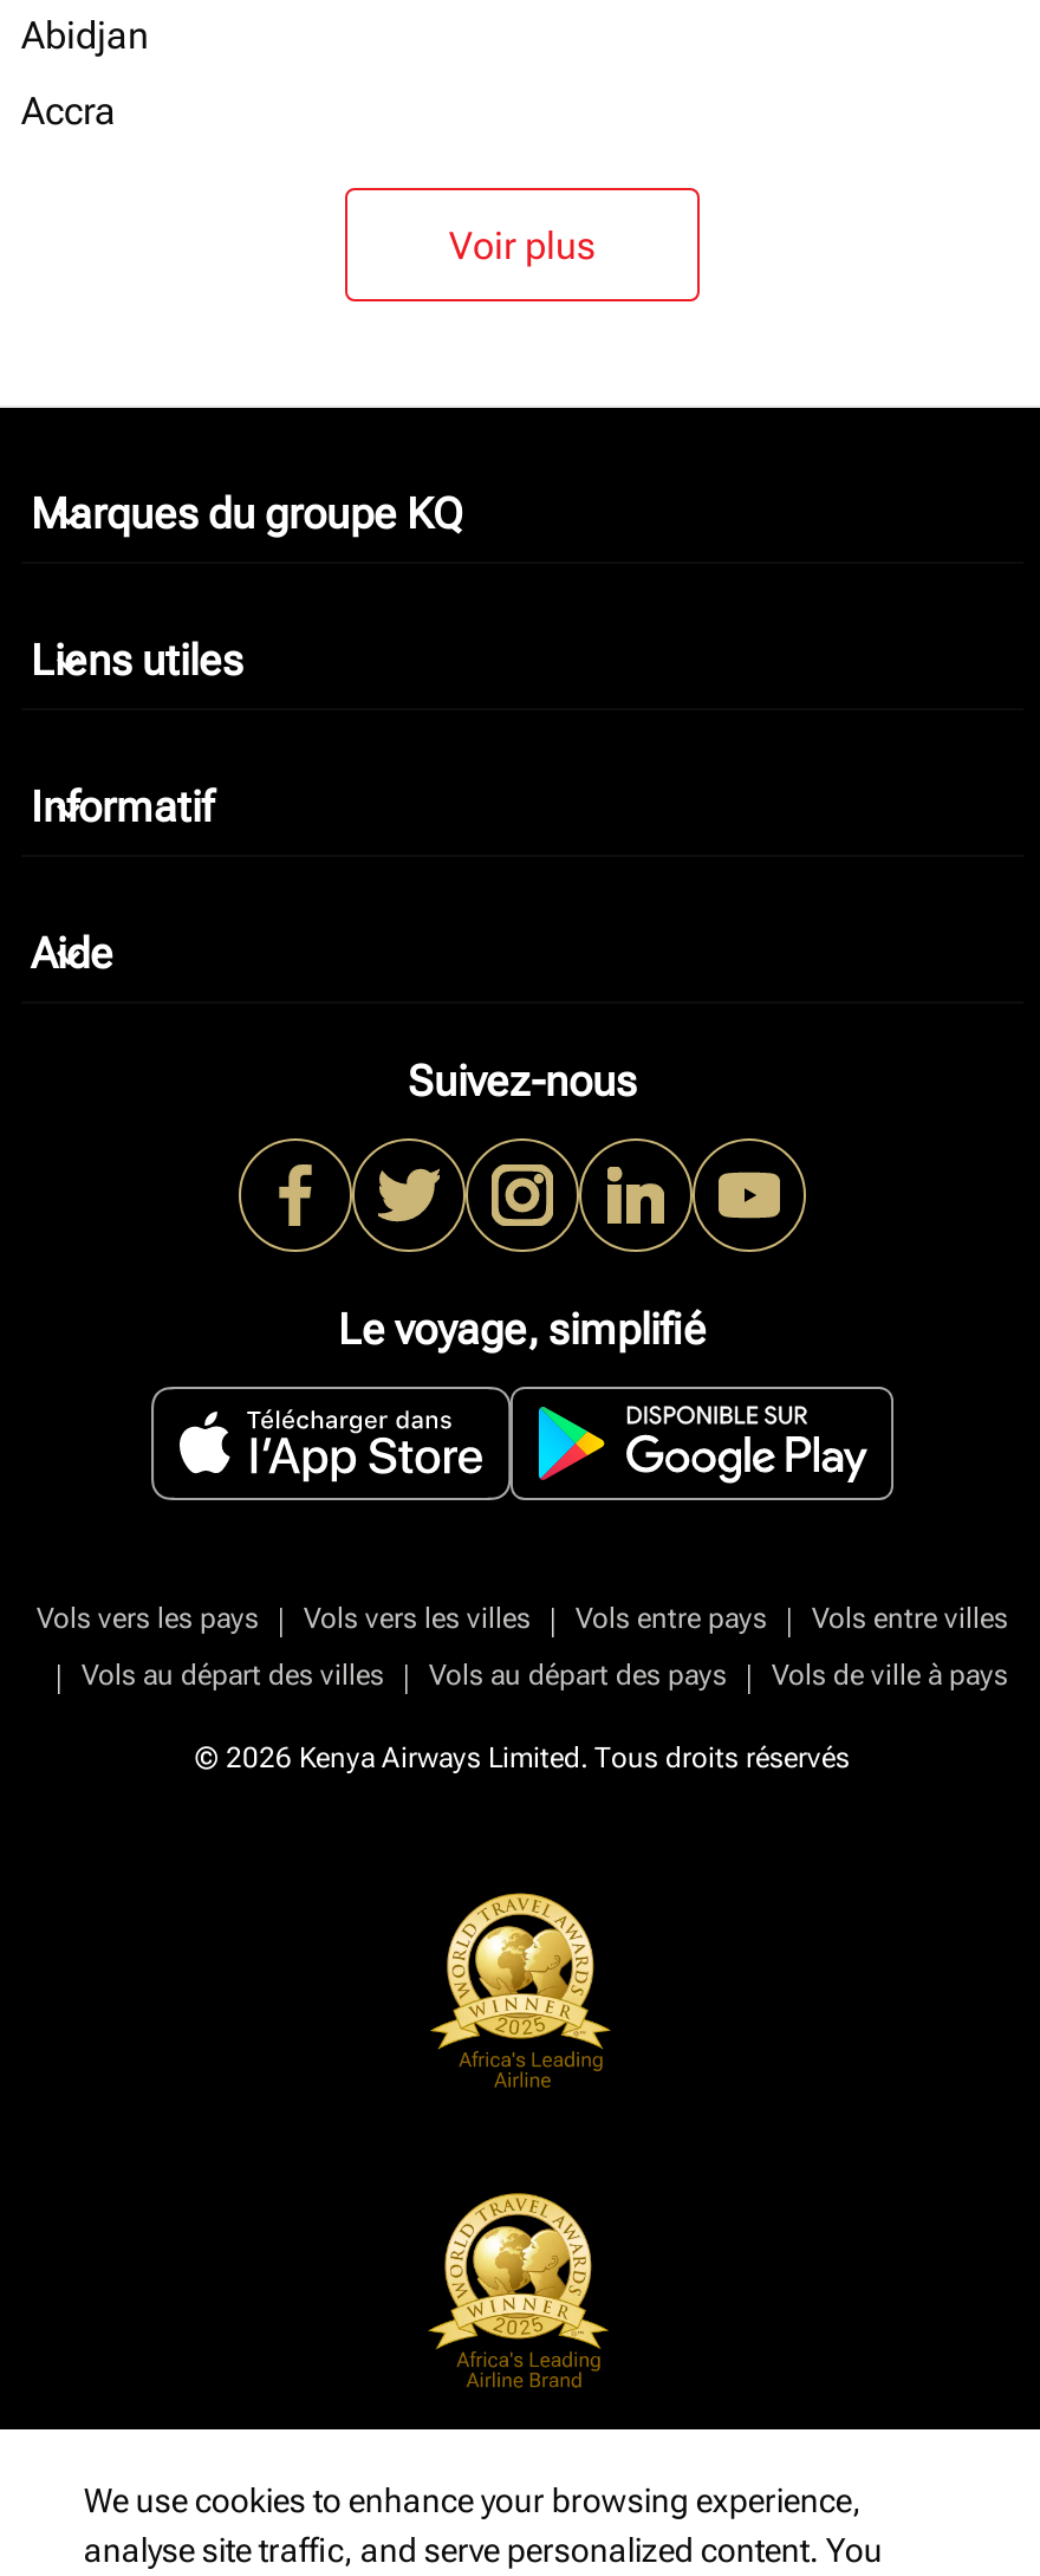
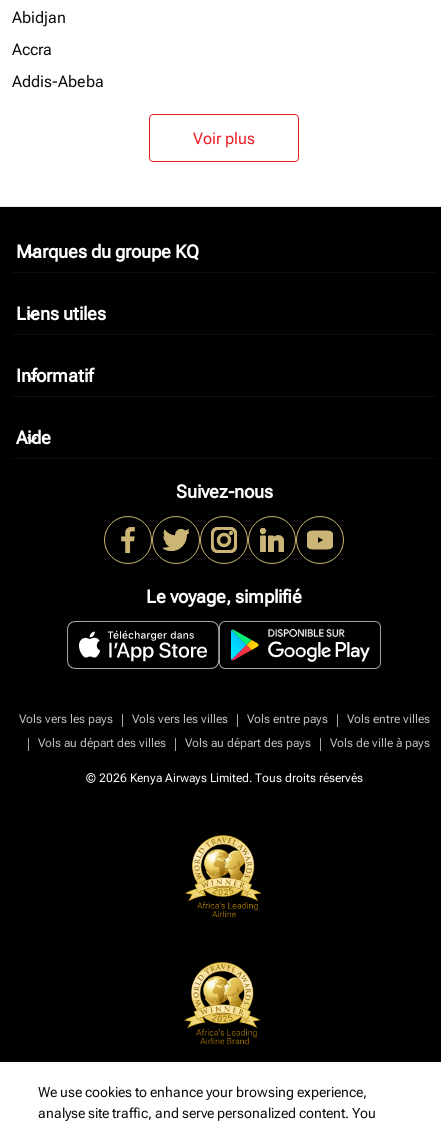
+ Addis-Abeba
